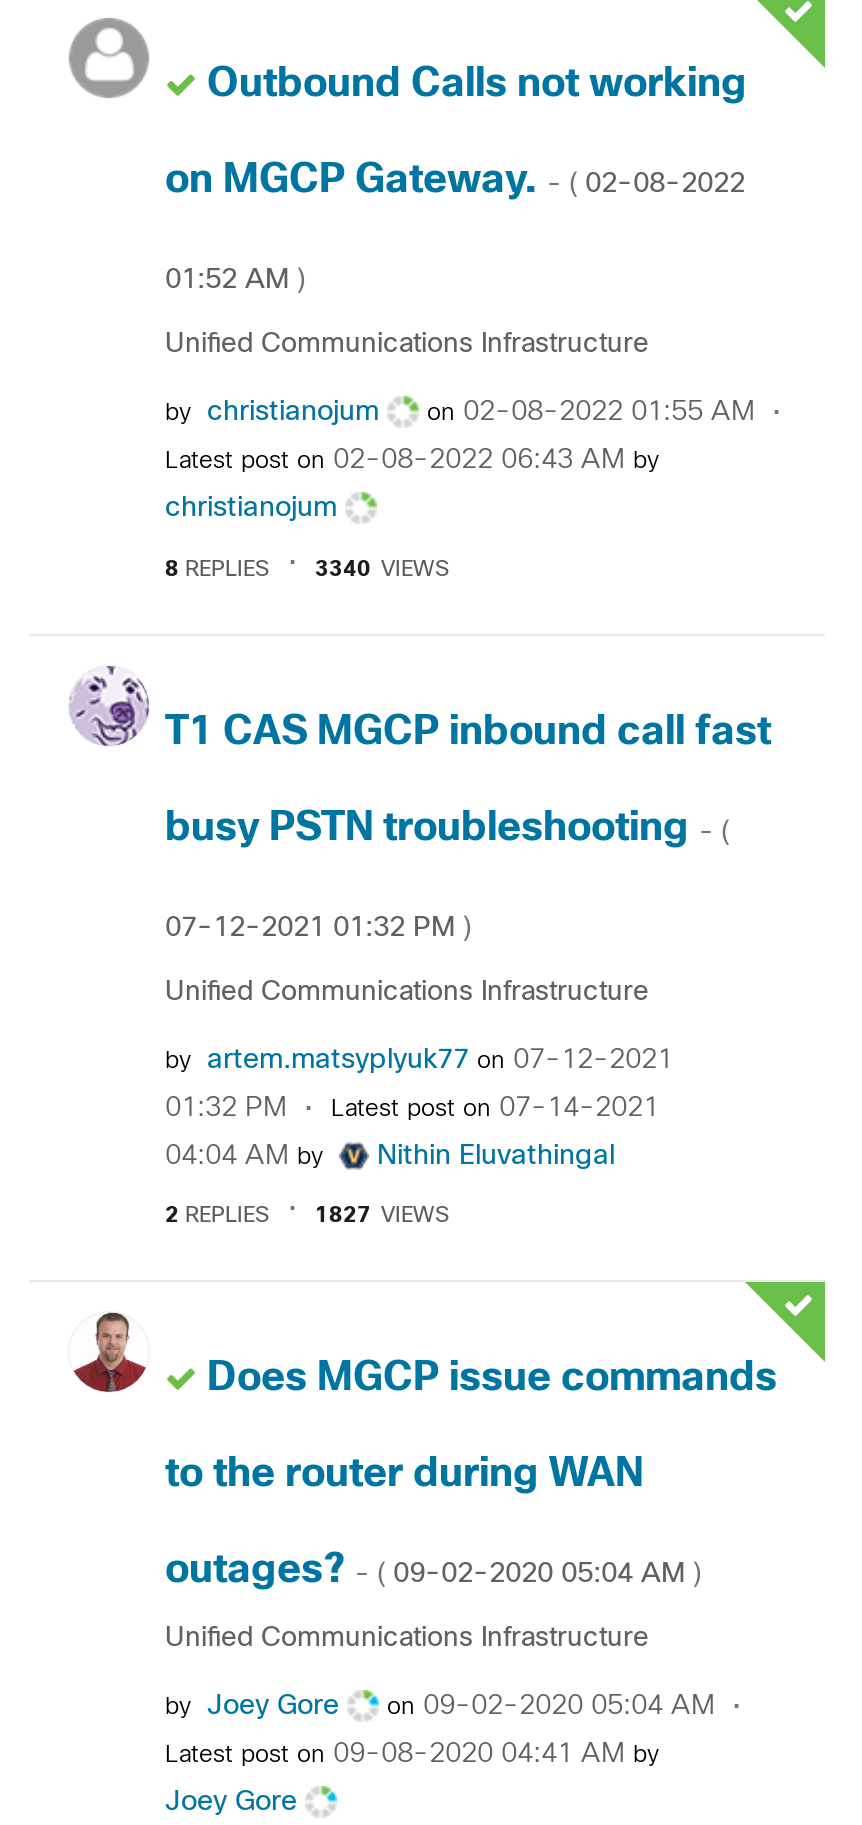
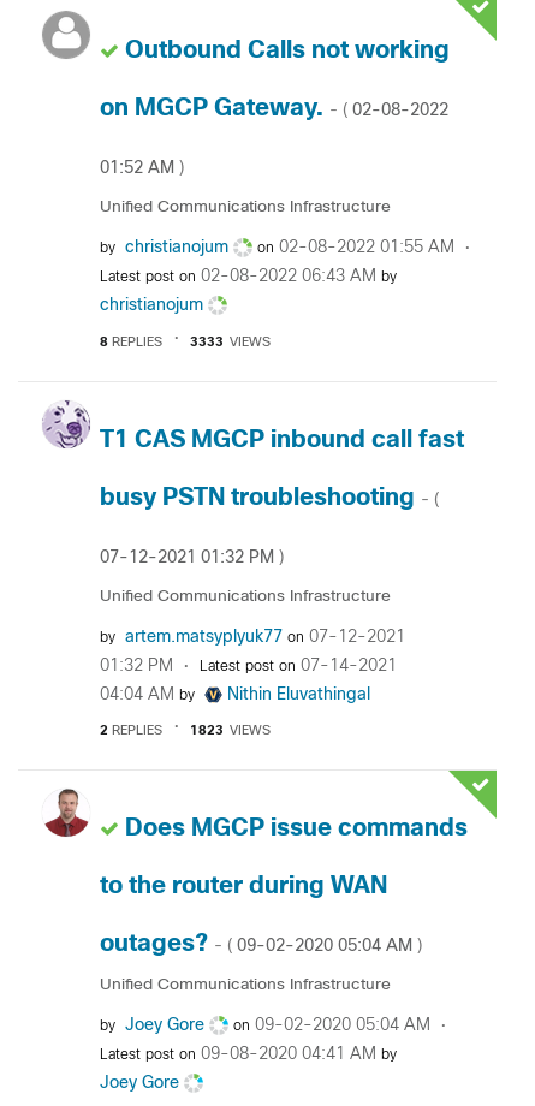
- 3340 VIEWS
+ 3333 VIEWS

- 1827 VIEWS
+ 1823 VIEWS
